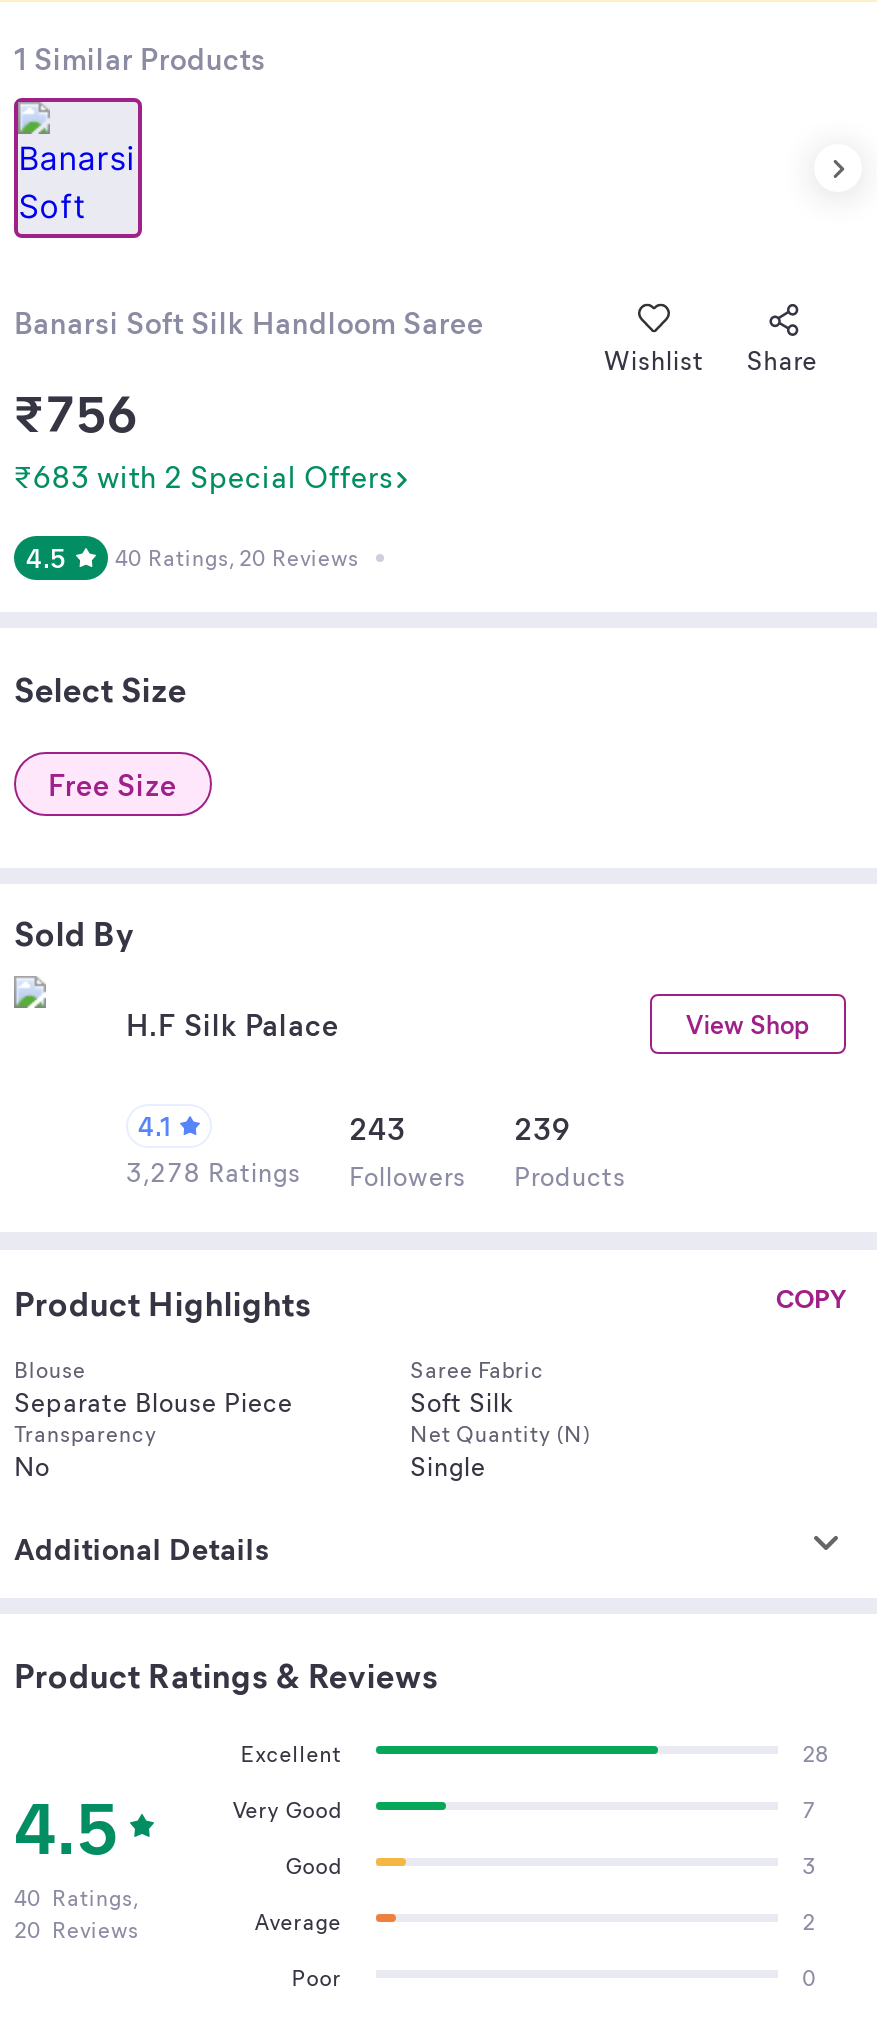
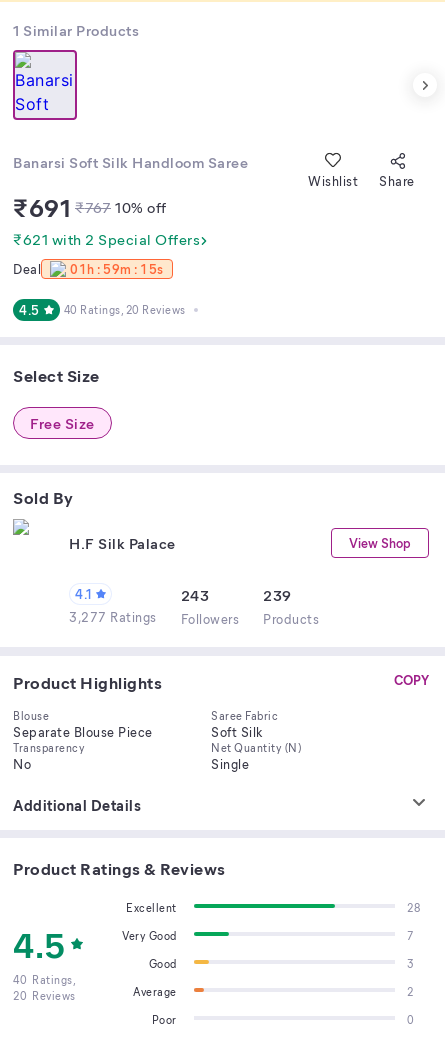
- ₹756
- ₹683 with 2 Special Offers
+ ₹691 ₹767 10% off
+ ₹621 with 2 Special Offers
+ Deal
+ 01h : 59m : 15s

- 3,278 Ratings Followers Products
+ 3,277 Ratings Followers Products
